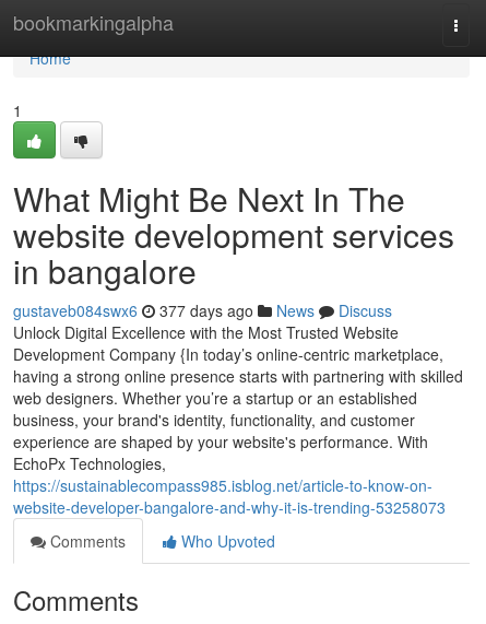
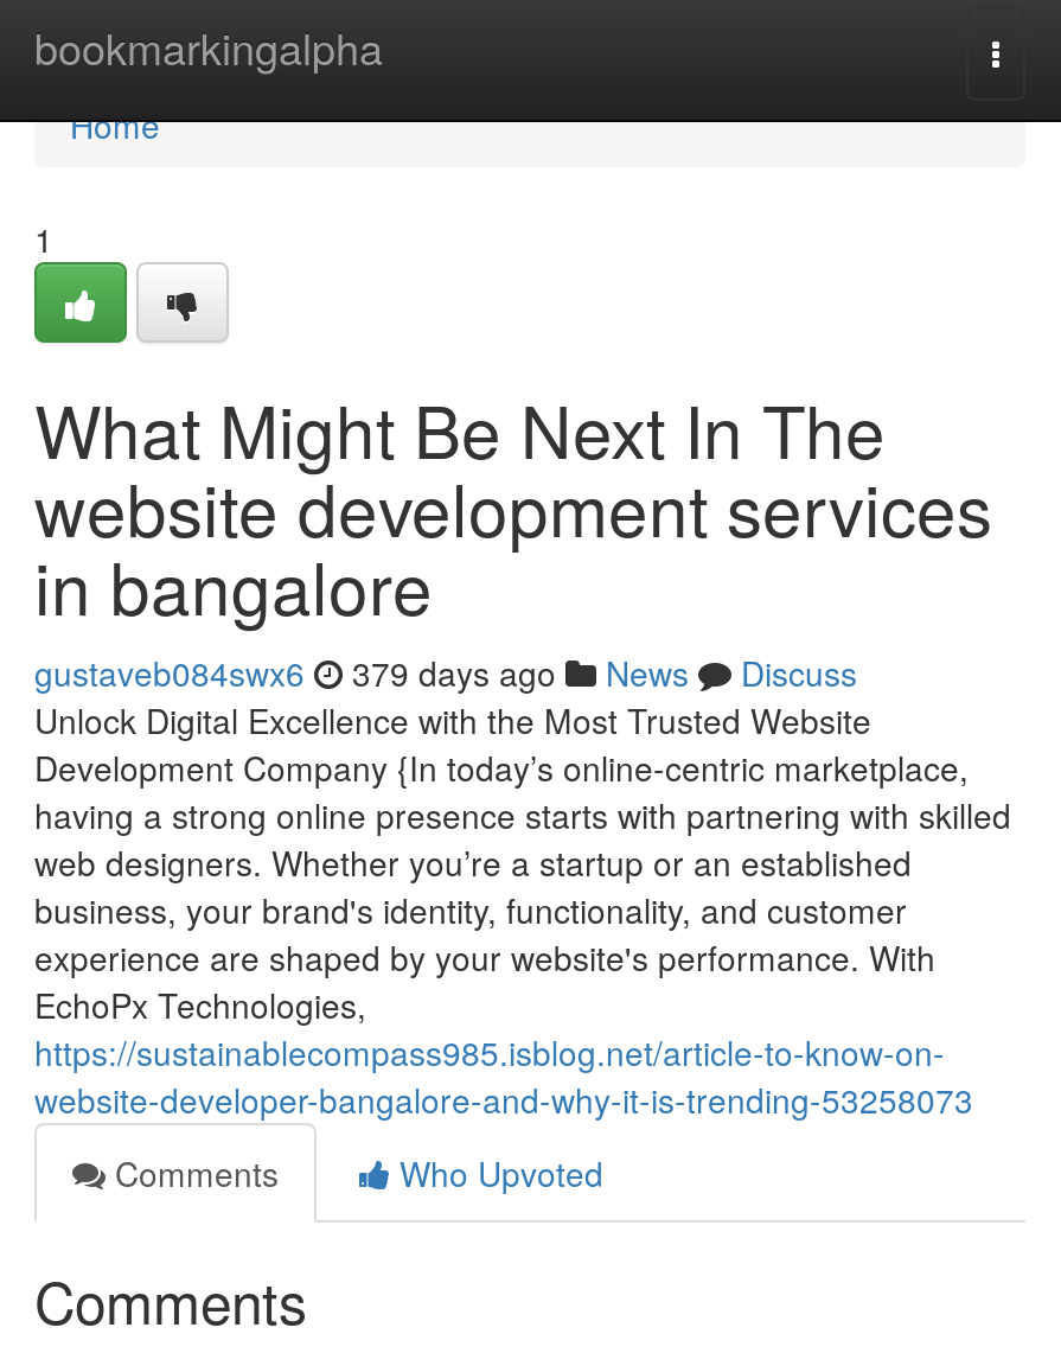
- gustaveb084swx6 377 days ago News Discuss
+ gustaveb084swx6 379 days ago News Discuss
